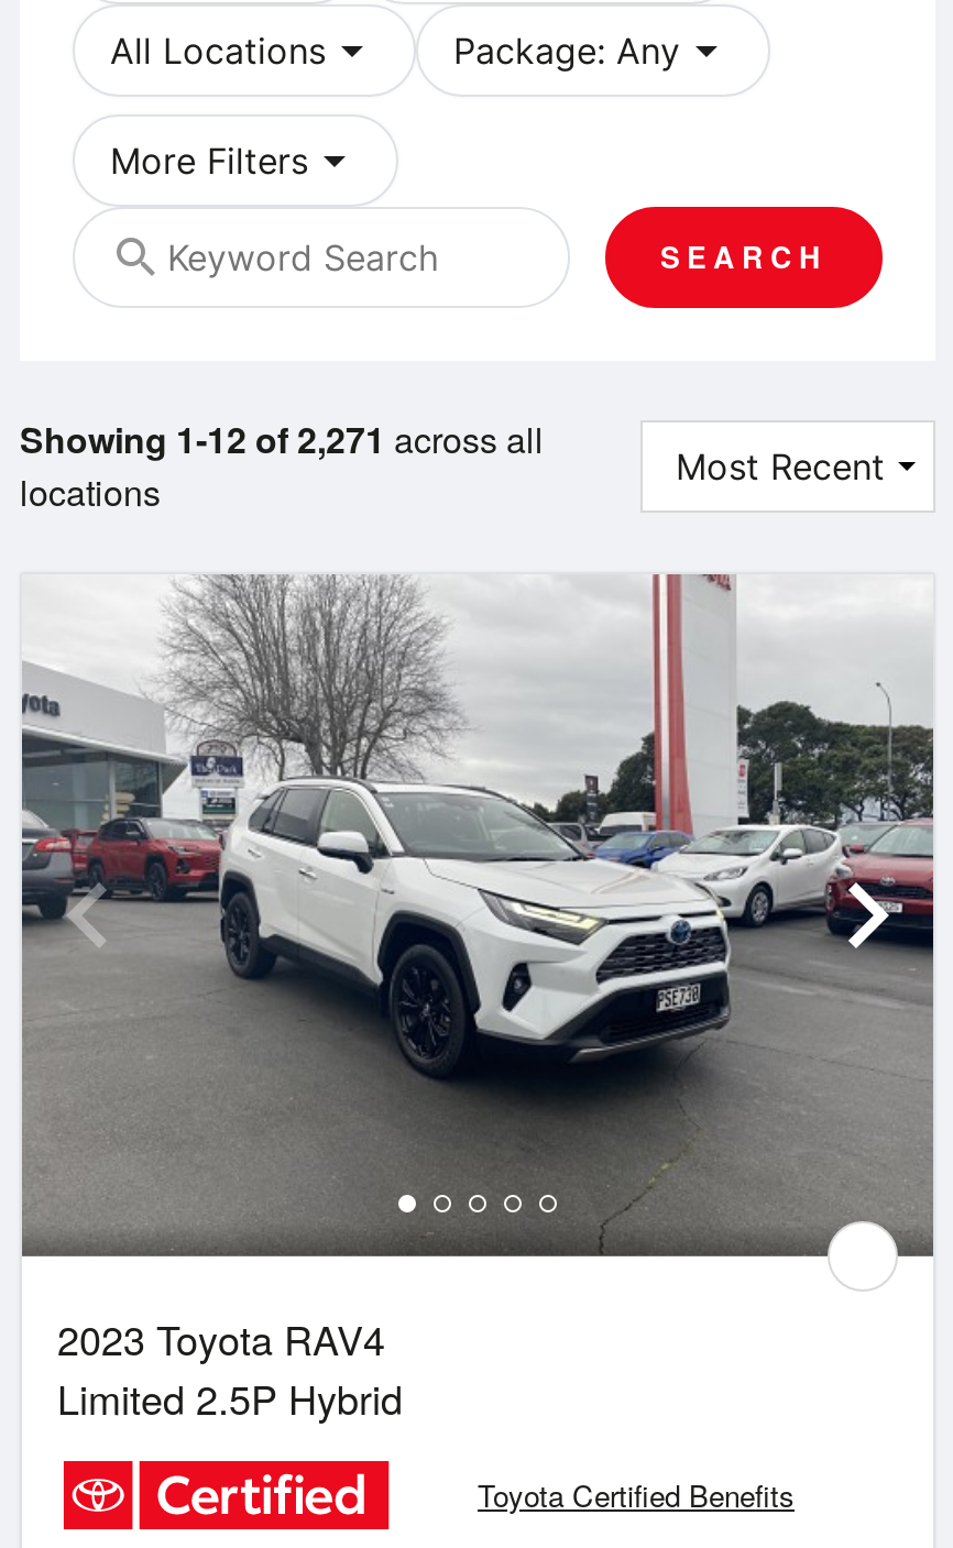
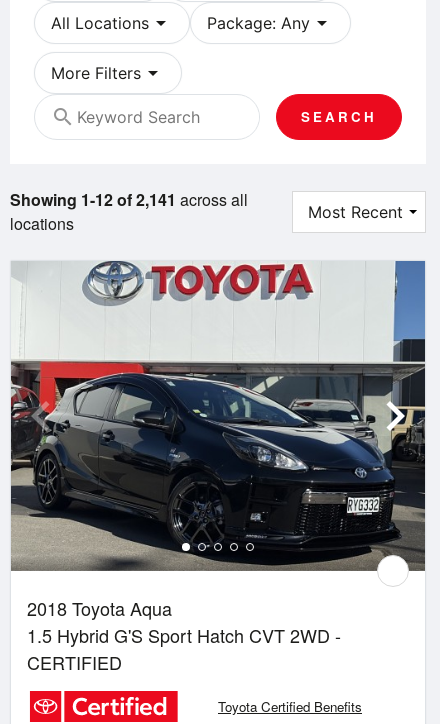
- Showing 1-12 of 2,271 across all
+ Showing 1-12 of 2,141 across all

- [image]
- 2023 Toyota RAV4
- Limited 2.5P Hybrid
+ [image]
+ 2018 Toyota Aqua
+ 1.5 Hybrid G'S Sport Hatch CVT 2WD -
+ CERTIFIED
